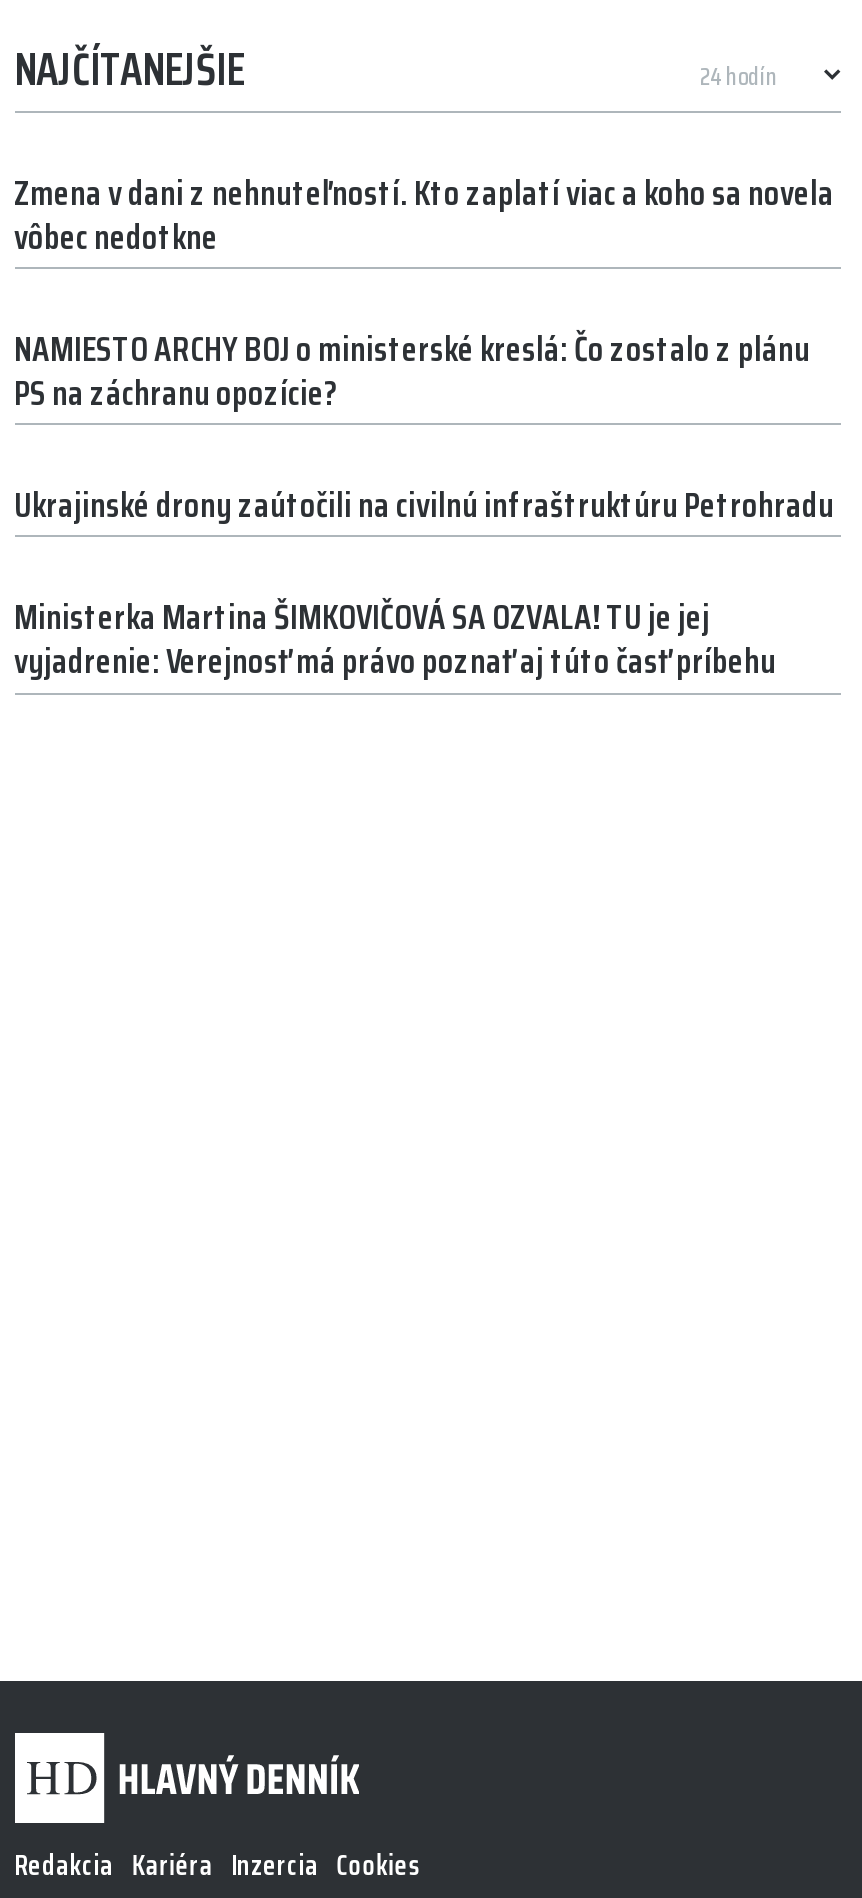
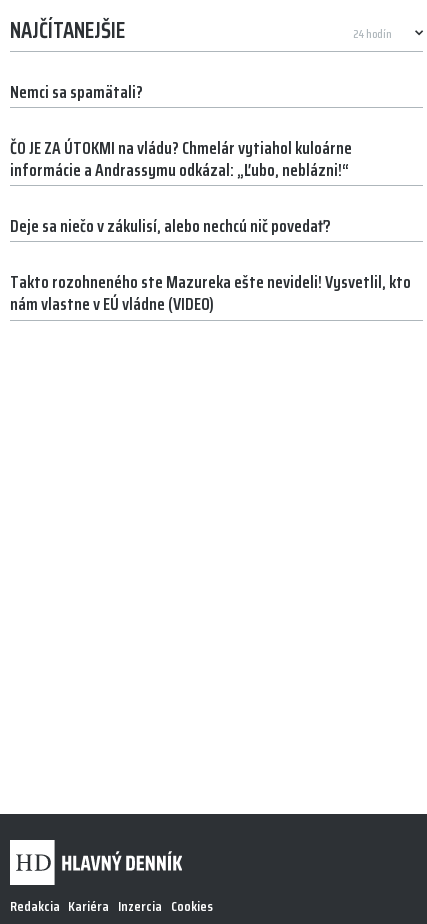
- Zmena v dani z nehnuteľností. Kto zaplatí viac a koho sa novela
- vôbec nedotkne
+ Nemci sa spamätali?

- NAMIESTO ARCHY BOJ o ministerské kreslá: Čo zostalo z plánu
- PS na záchranu opozície?
+ ČO JE ZA ÚTOKMI na vládu? Chmelár vytiahol kuloárne
+ informácie a Andrassymu odkázal: „Ľubo, neblázni!“

- Ukrajinské drony zaútočili na civilnú infraštruktúru Petrohradu
+ Deje sa niečo v zákulisí, alebo nechcú nič povedať?

- Ministerka Martina ŠIMKOVIČOVÁ SA OZVALA! TU je jej
- vyjadrenie: Verejnosť má právo poznať aj túto časť príbehu
+ Takto rozohneného ste Mazureka ešte nevideli! Vysvetlil, kto
+ nám vlastne v EÚ vládne (VIDEO)
